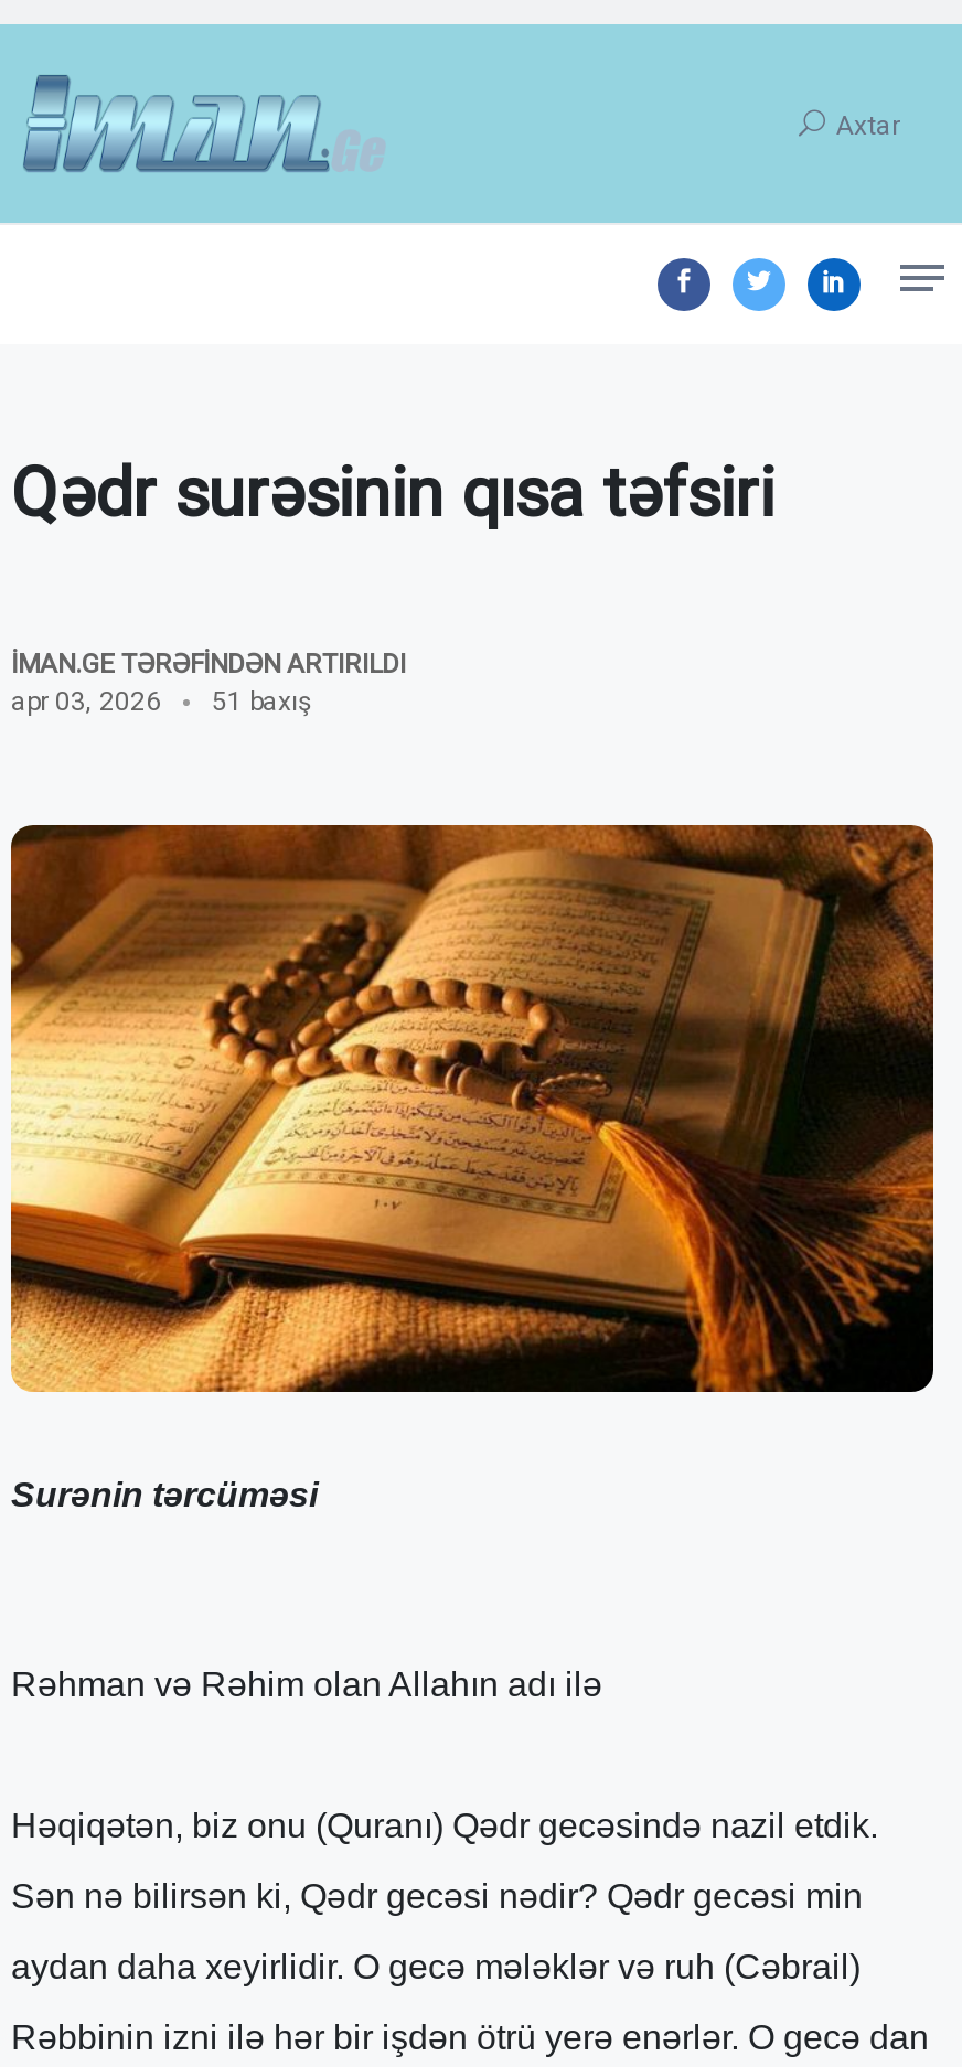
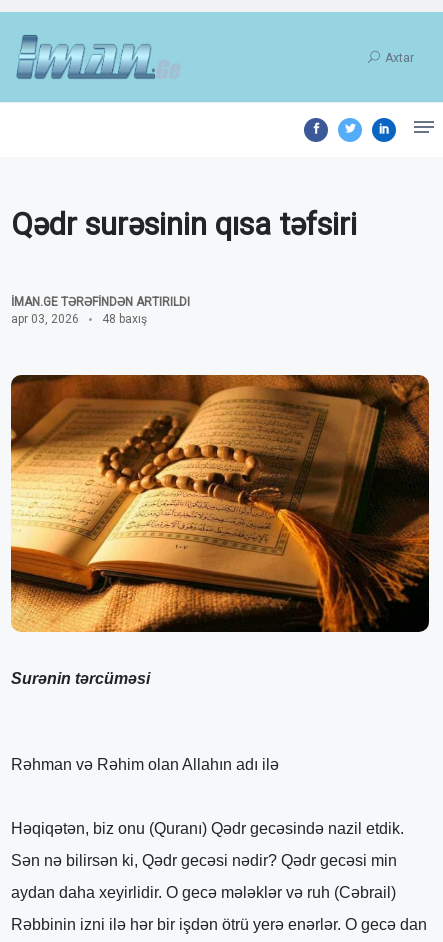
- apr 03, 2026 51 baxış
+ apr 03, 2026 48 baxış
